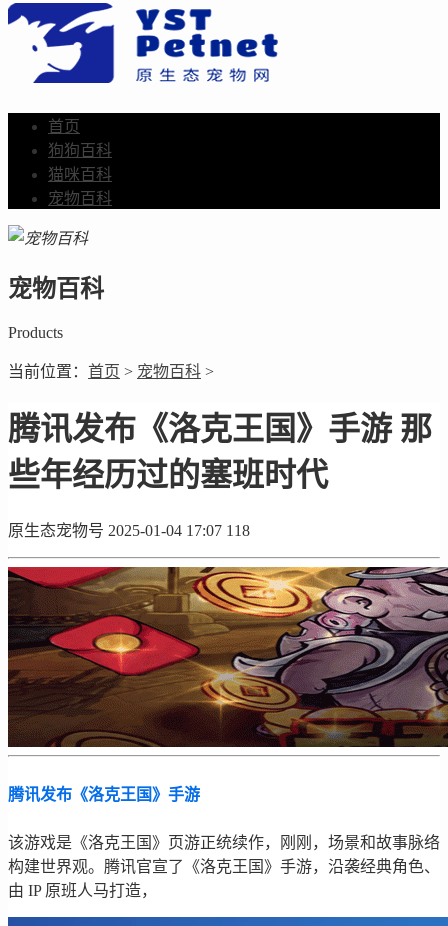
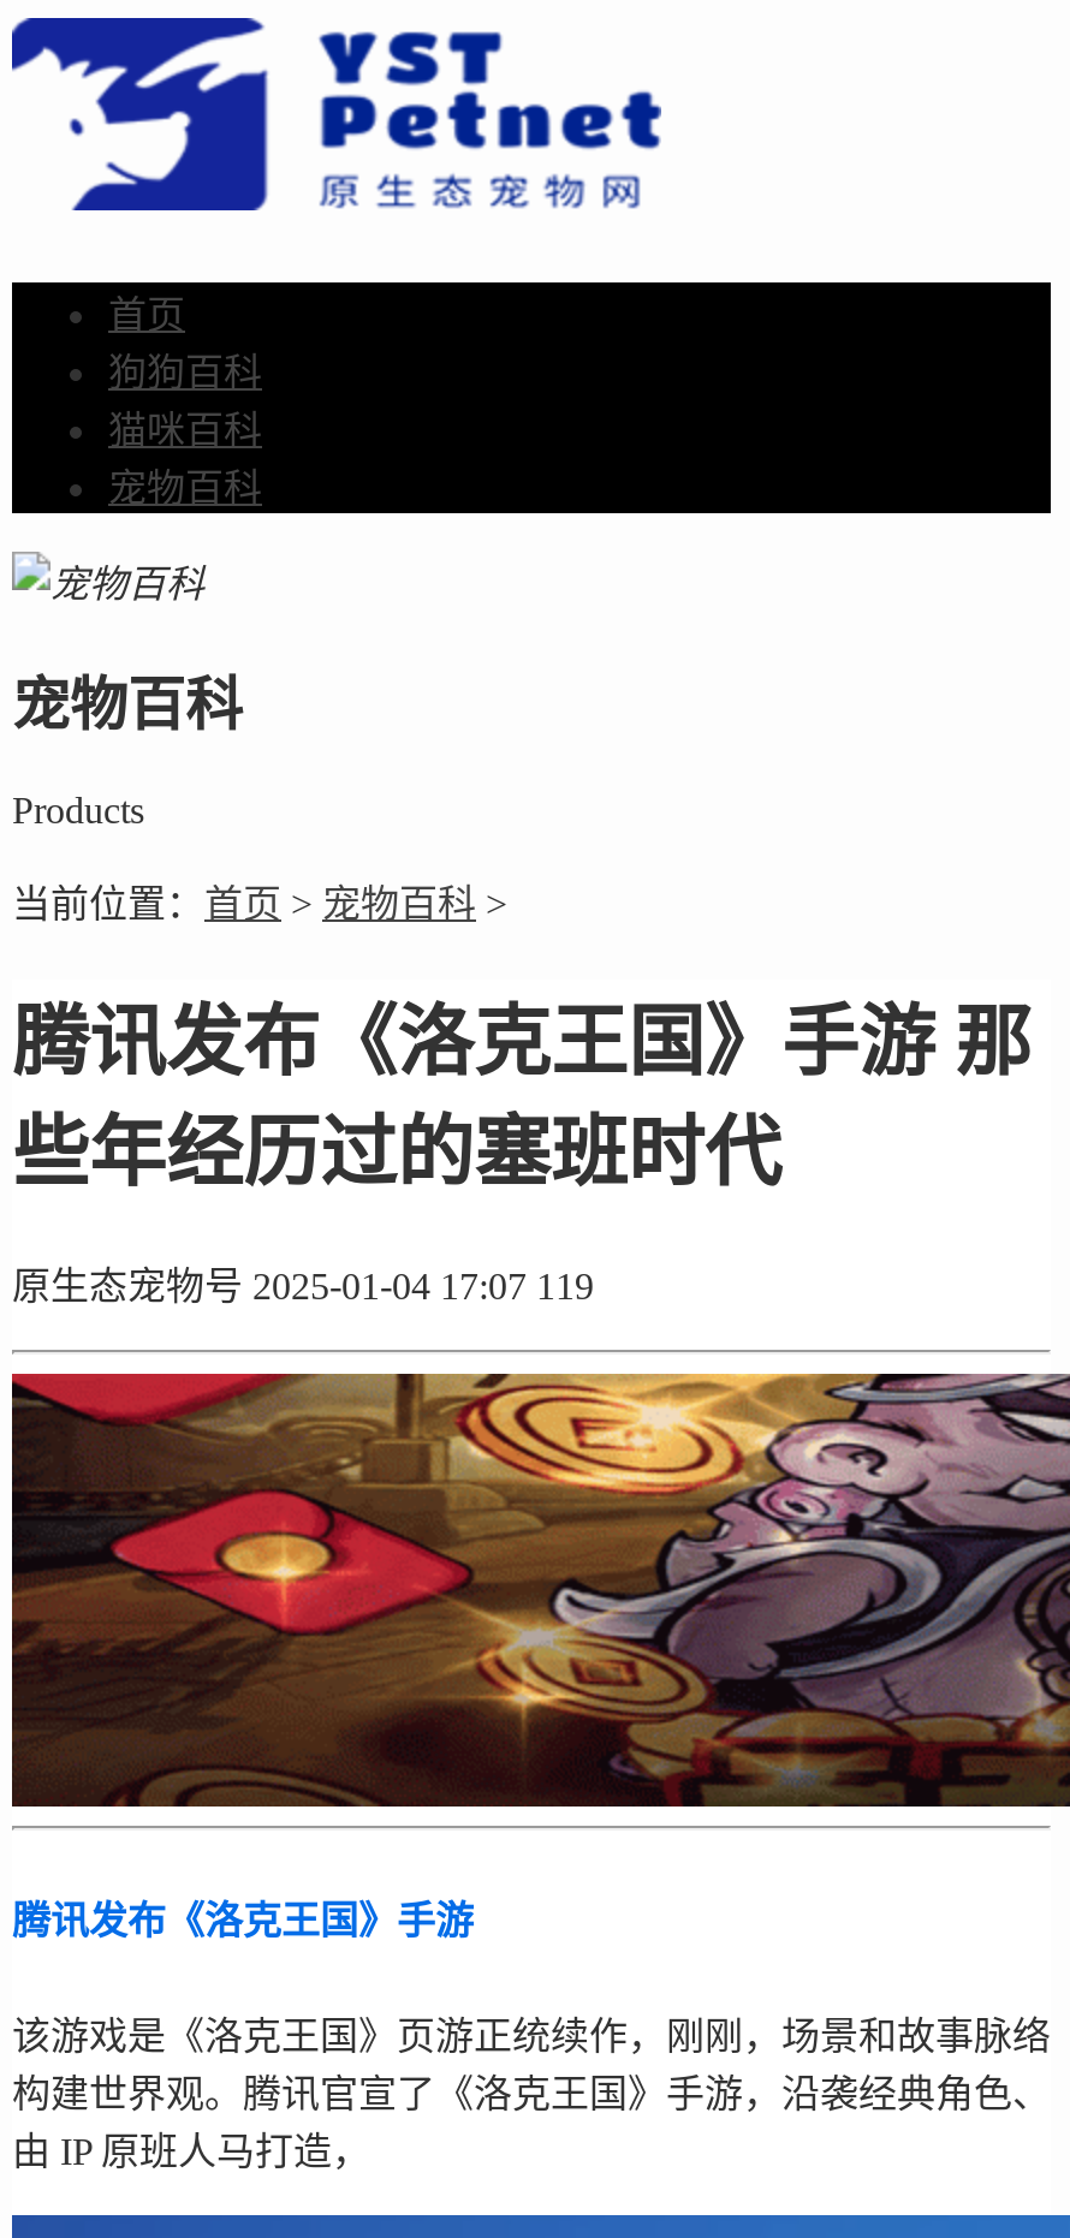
- 原生态宠物号2025-01-04 17:07 118
+ 原生态宠物号2025-01-04 17:07 119
